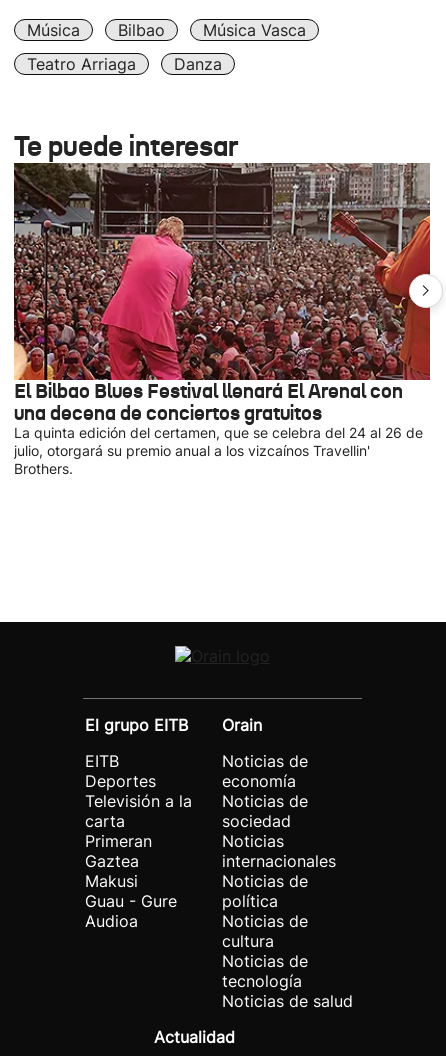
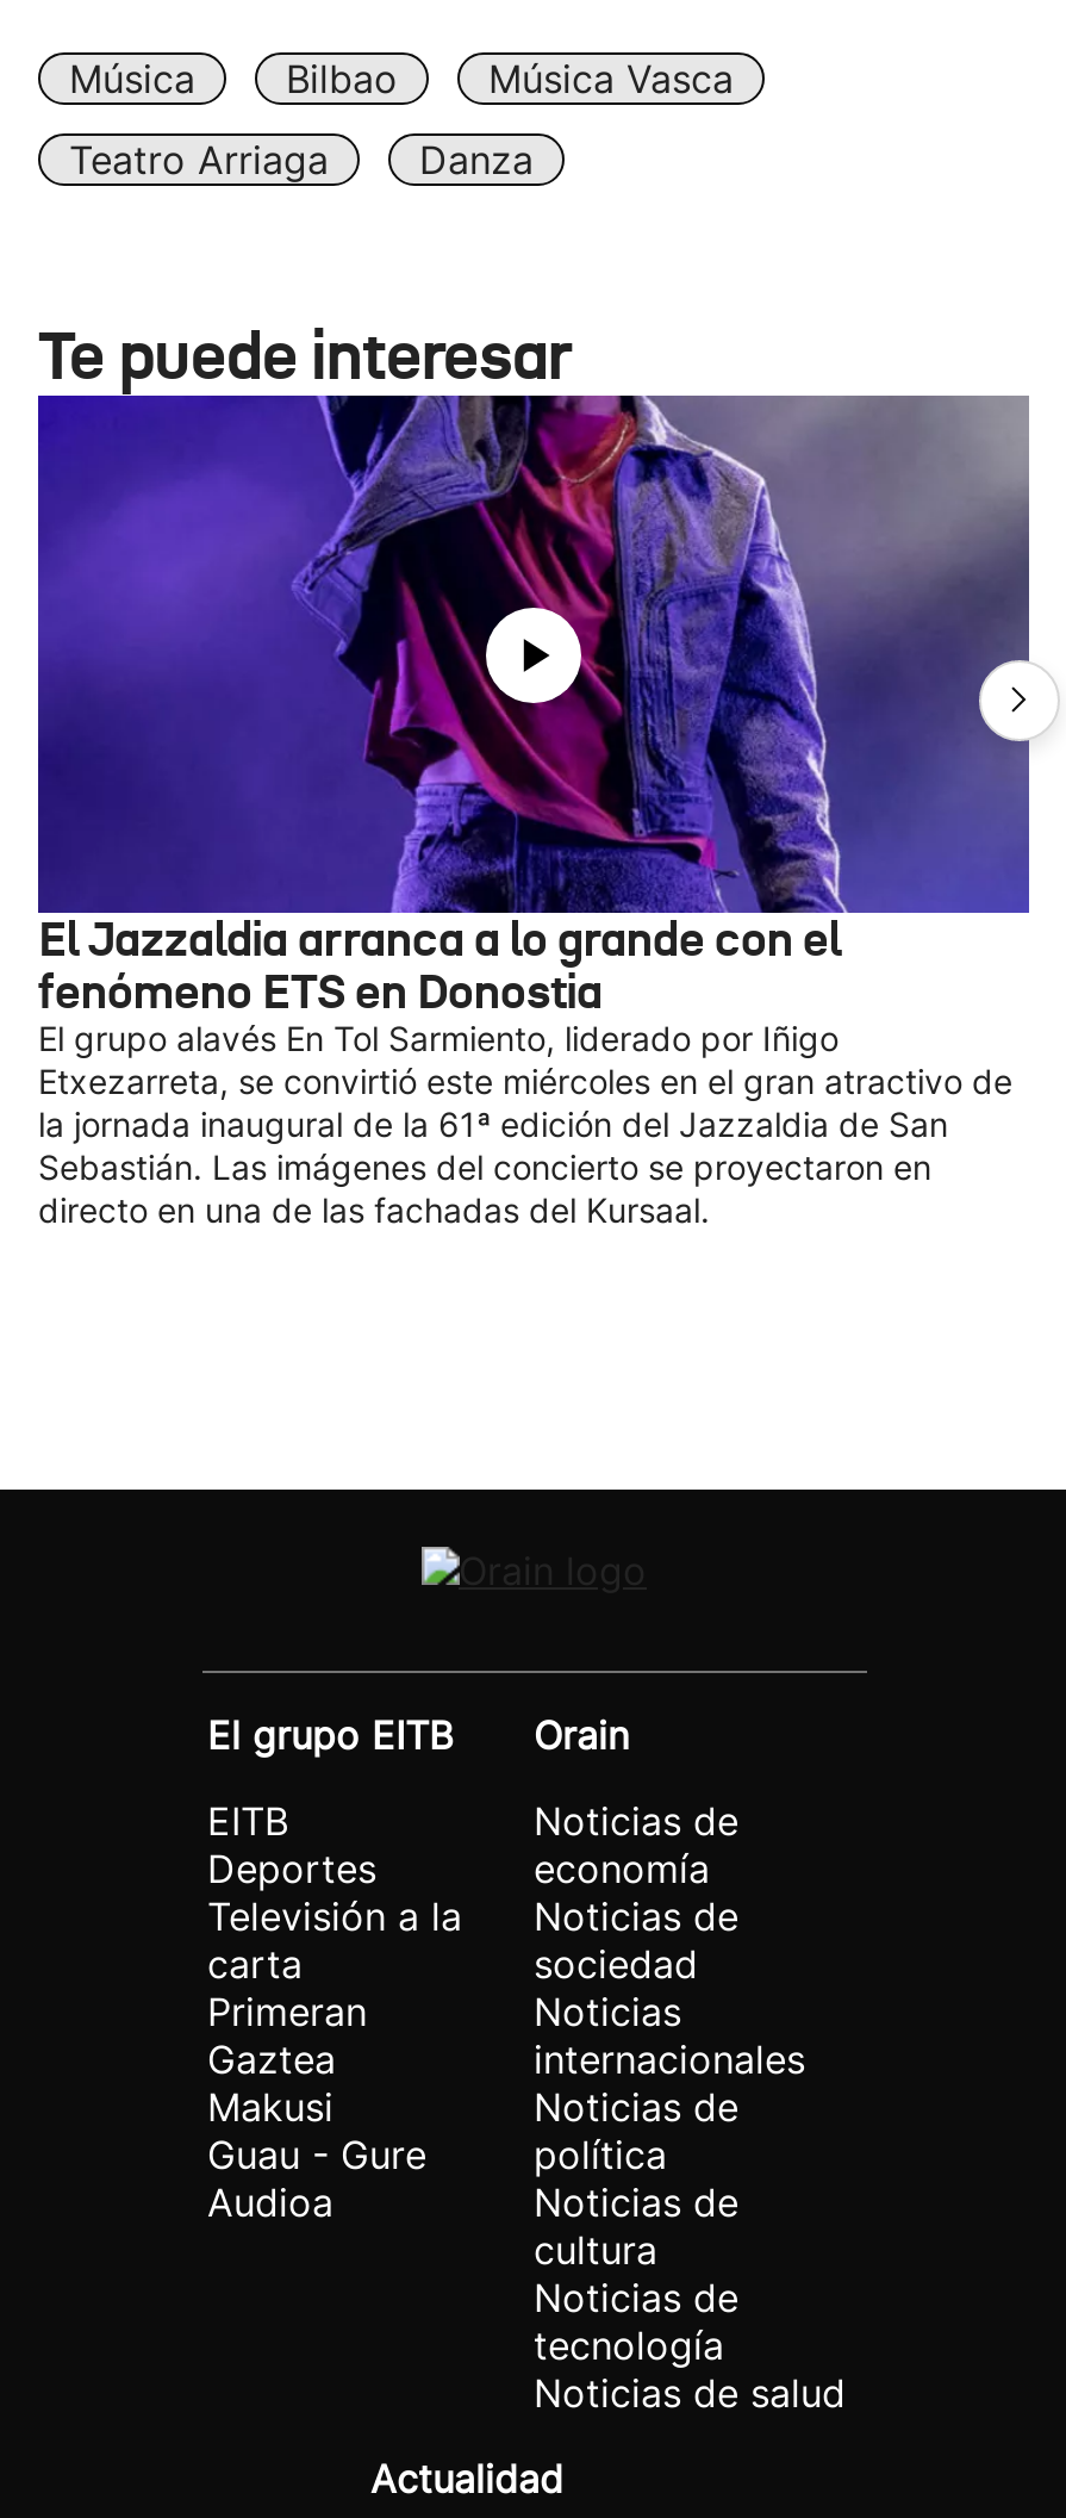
- [image]
- El Bilbao Blues Festival llenará El Arenal con
- una decena de conciertos gratuitos
- La quinta edición del certamen, que se celebra del 24 al 26 de
- julio, otorgará su premio anual a los vizcaínos Travellin'
- Brothers.
+ [image]
+ El Jazzaldia arranca a lo grande con el
+ fenómeno ETS en Donostia
+ El grupo alavés En Tol Sarmiento, liderado por Iñigo
+ Etxezarreta, se convirtió este miércoles en el gran atractivo de
+ la jornada inaugural de la 61ª edición del Jazzaldia de San
+ Sebastián. Las imágenes del concierto se proyectaron en
+ directo en una de las fachadas del Kursaal.
